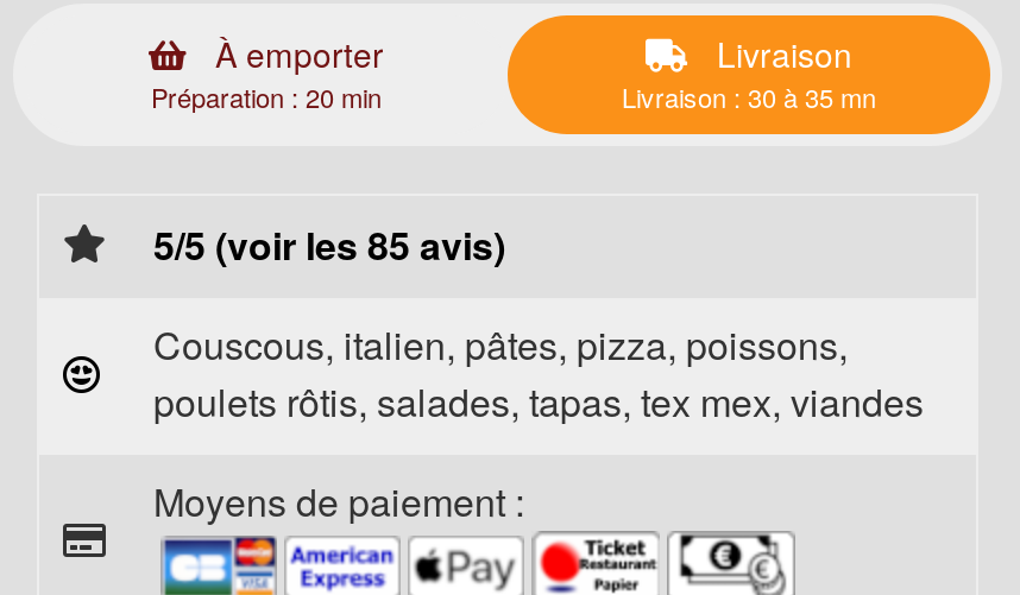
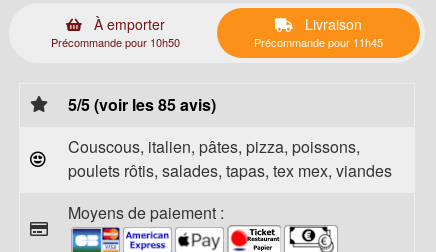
- Préparation : 20 min
+ Précommande pour 10h50

- Livraison : 30 à 35 mn
+ Précommande pour 11h45
